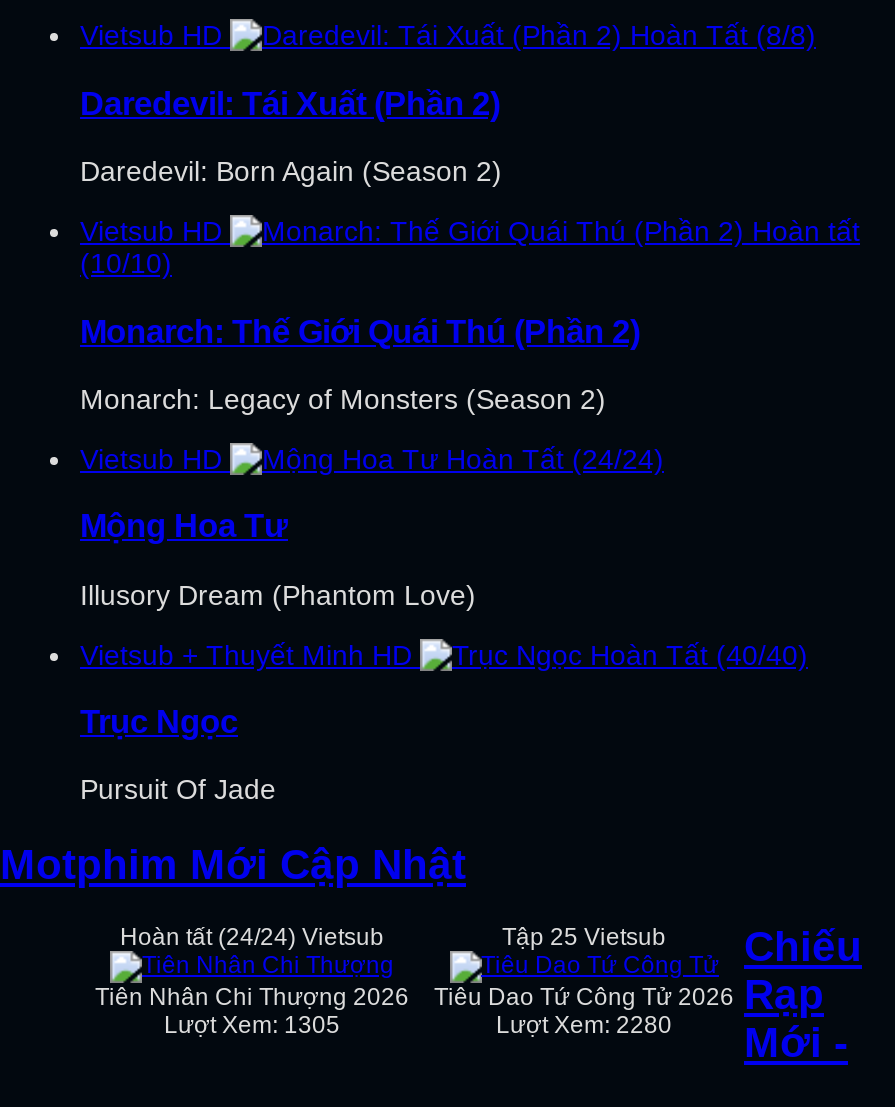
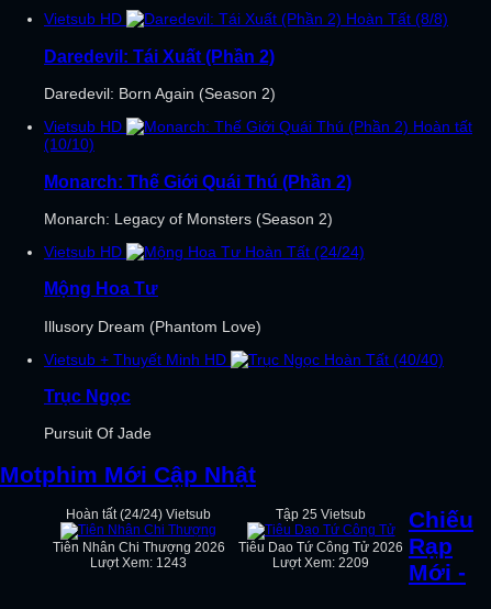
- Lượt Xem: 1305
+ Lượt Xem: 1243

- Lượt Xem: 2280
+ Lượt Xem: 2209
